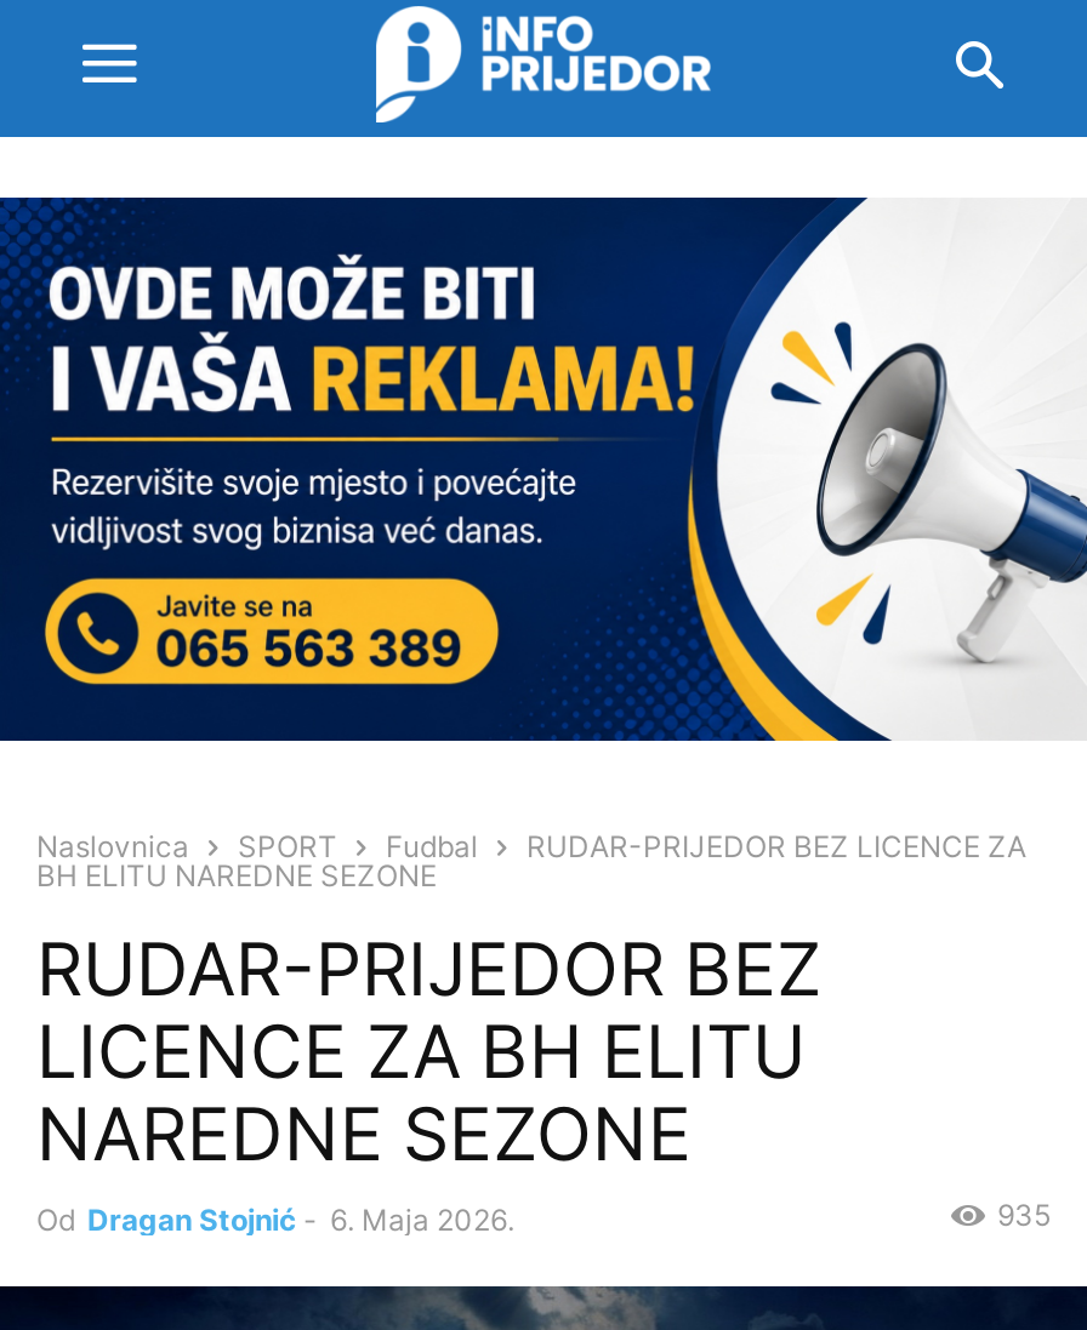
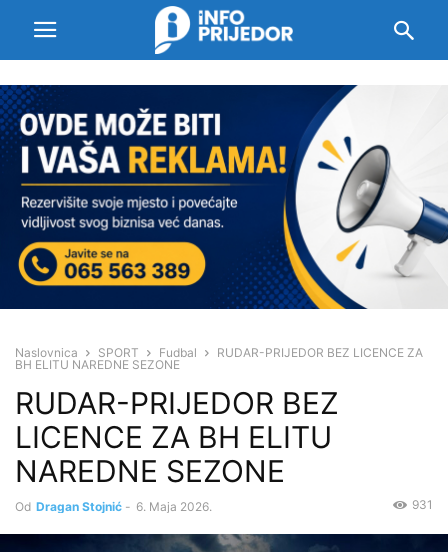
- 935
+ 931
